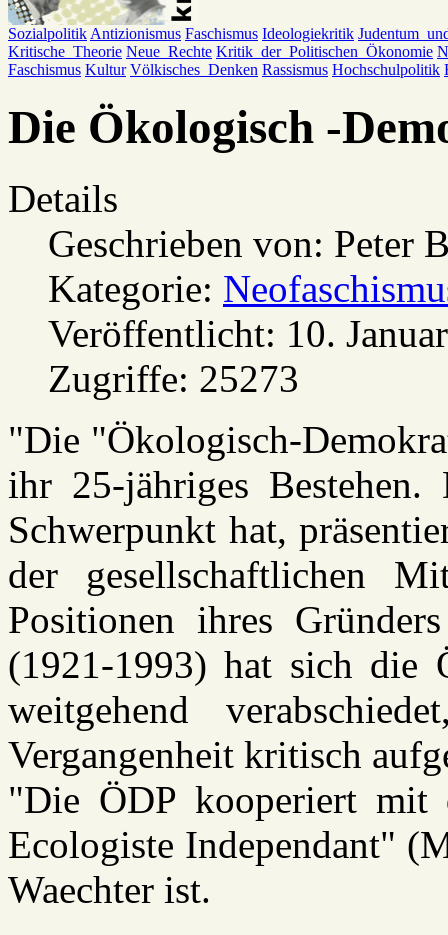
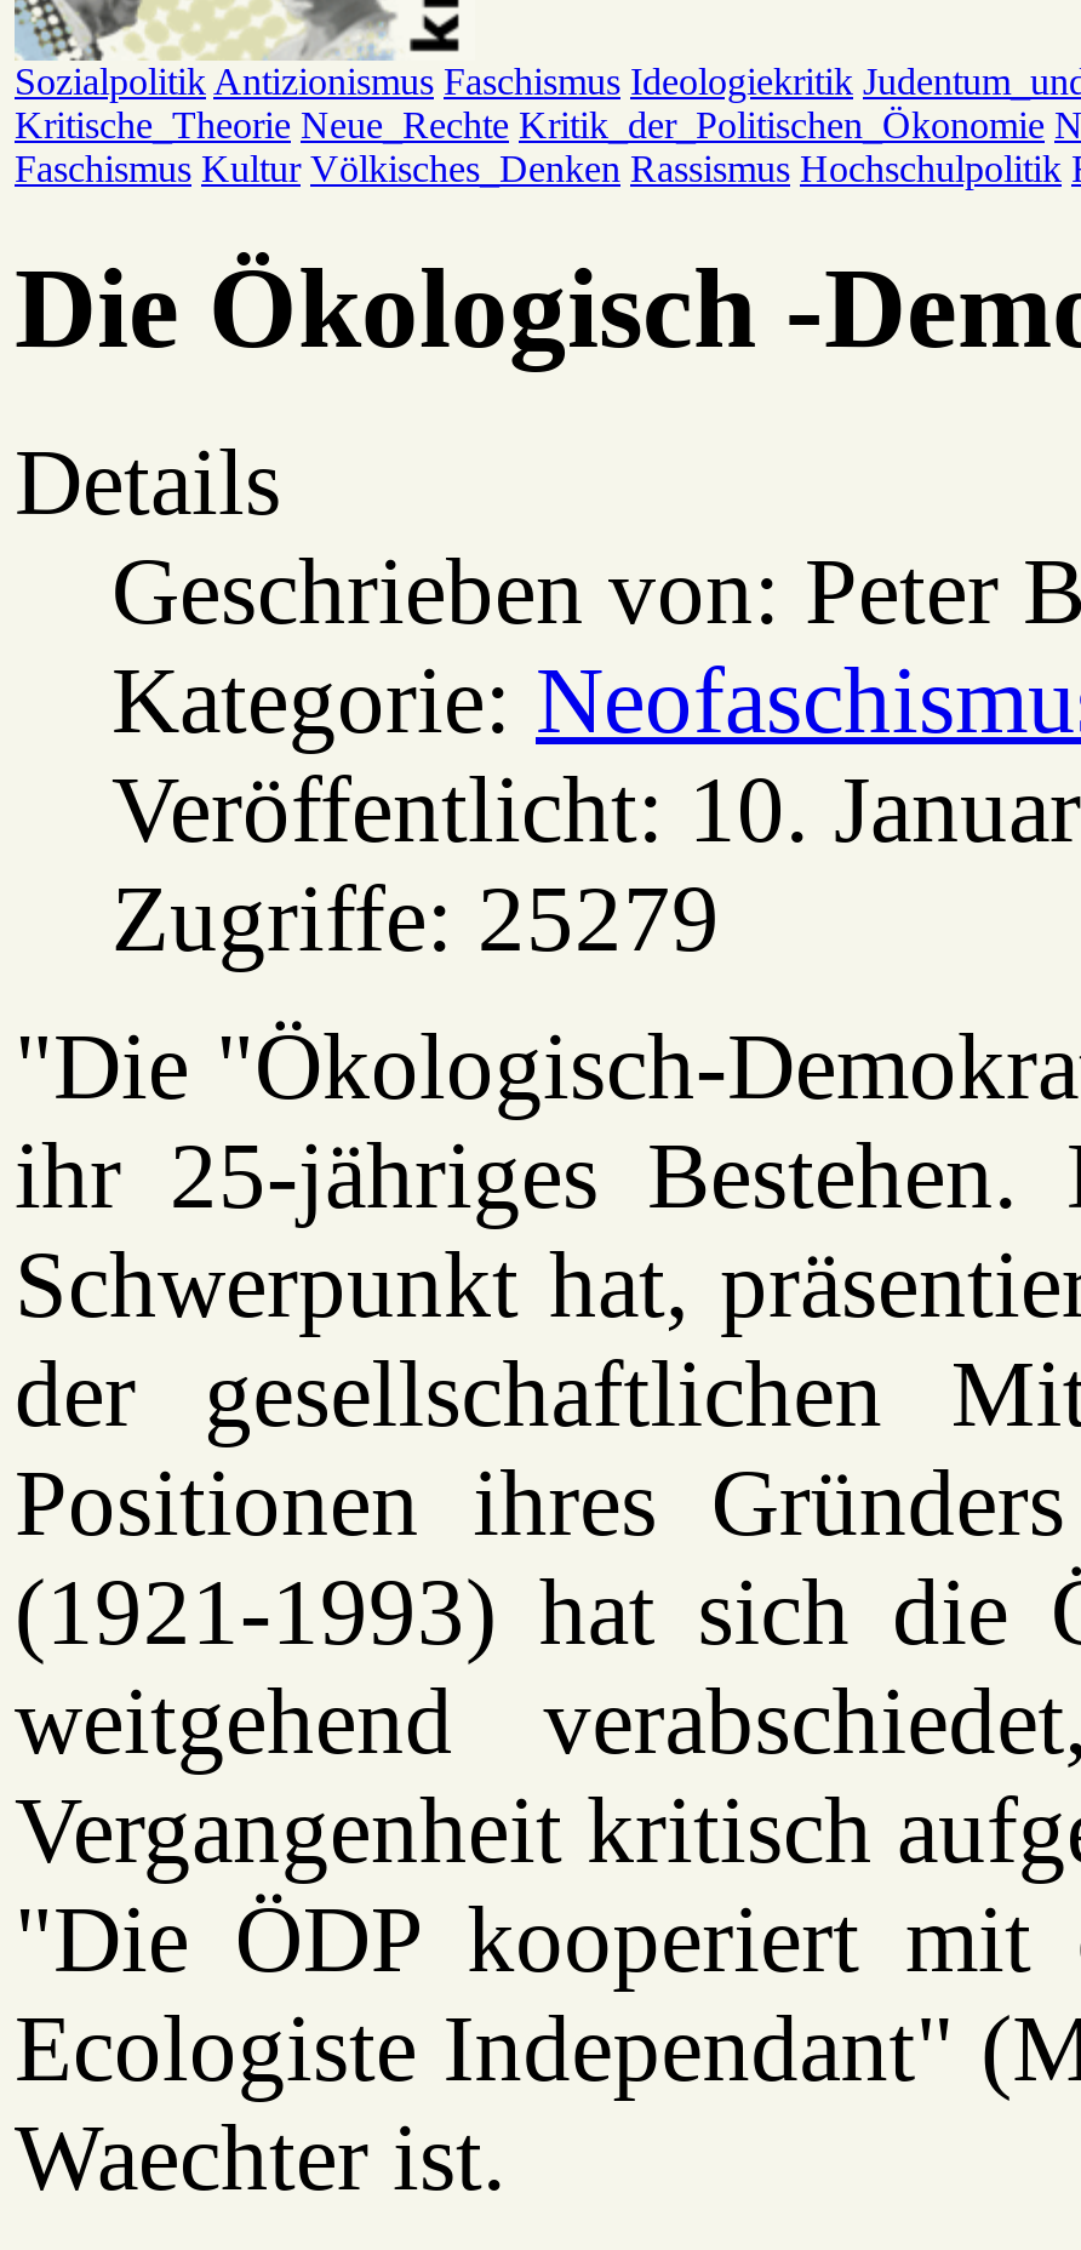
- Zugriffe: 25273
+ Zugriffe: 25279
